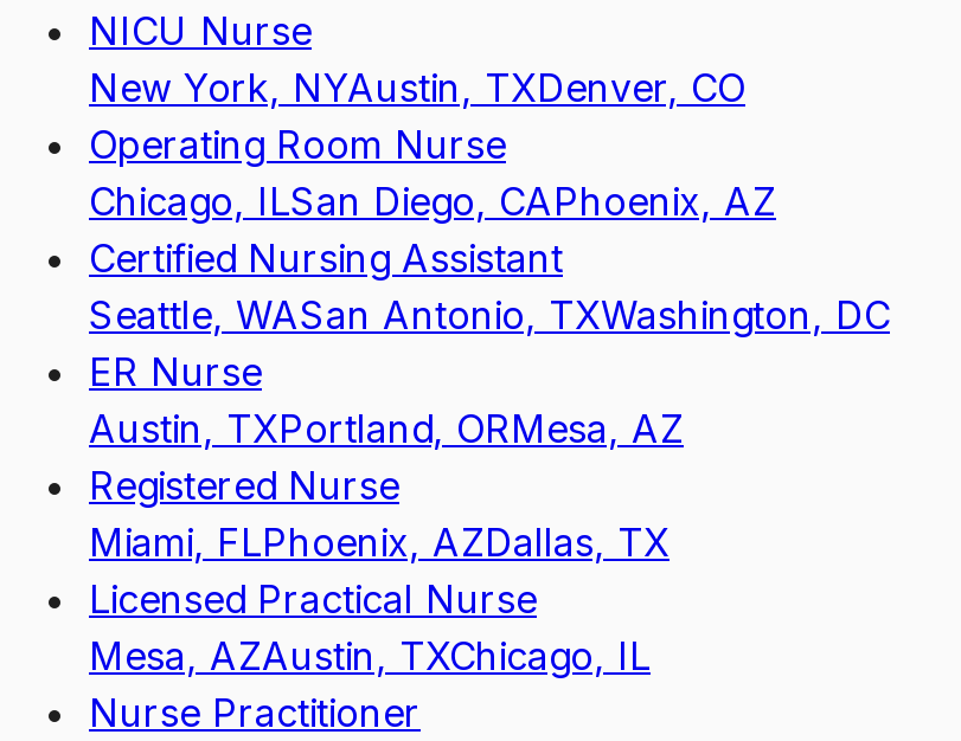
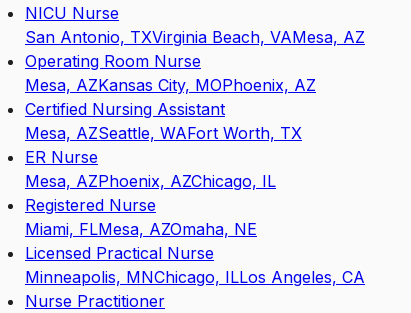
- New York, NYAustin, TXDenver, CO
+ San Antonio, TXVirginia Beach, VAMesa, AZ

- Chicago, ILSan Diego, CA Phoenix, AZ
+ Mesa, AZKansas City, MO Phoenix, AZ

- Seattle, WASan Antonio, TXWashington, DC
+ Mesa, AZSeattle, WAFort Worth, TX

- Austin, TXPortland, ORMesa, AZ
+ Mesa, AZPhoenix, AZChicago, IL

- Miami, FLPhoenix, AZDallas, TX
+ Miami, FLMesa, AZOmaha, NE

- Mesa, AZAustin, TXChicago, IL
+ Minneapolis, MNChicago, ILLos Angeles, CA
